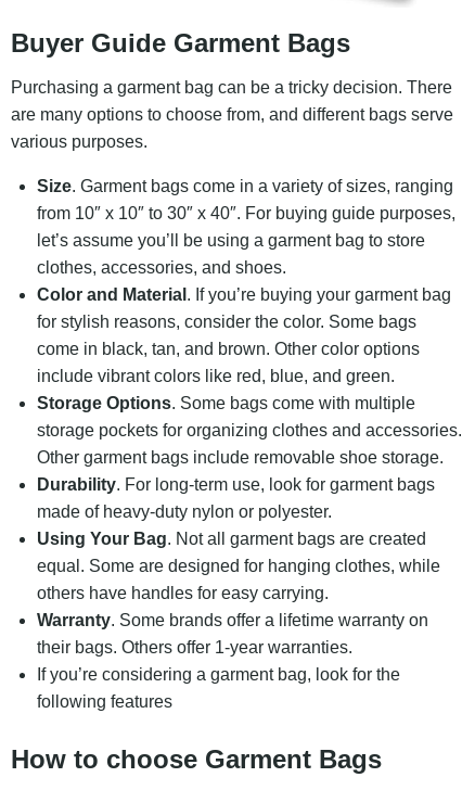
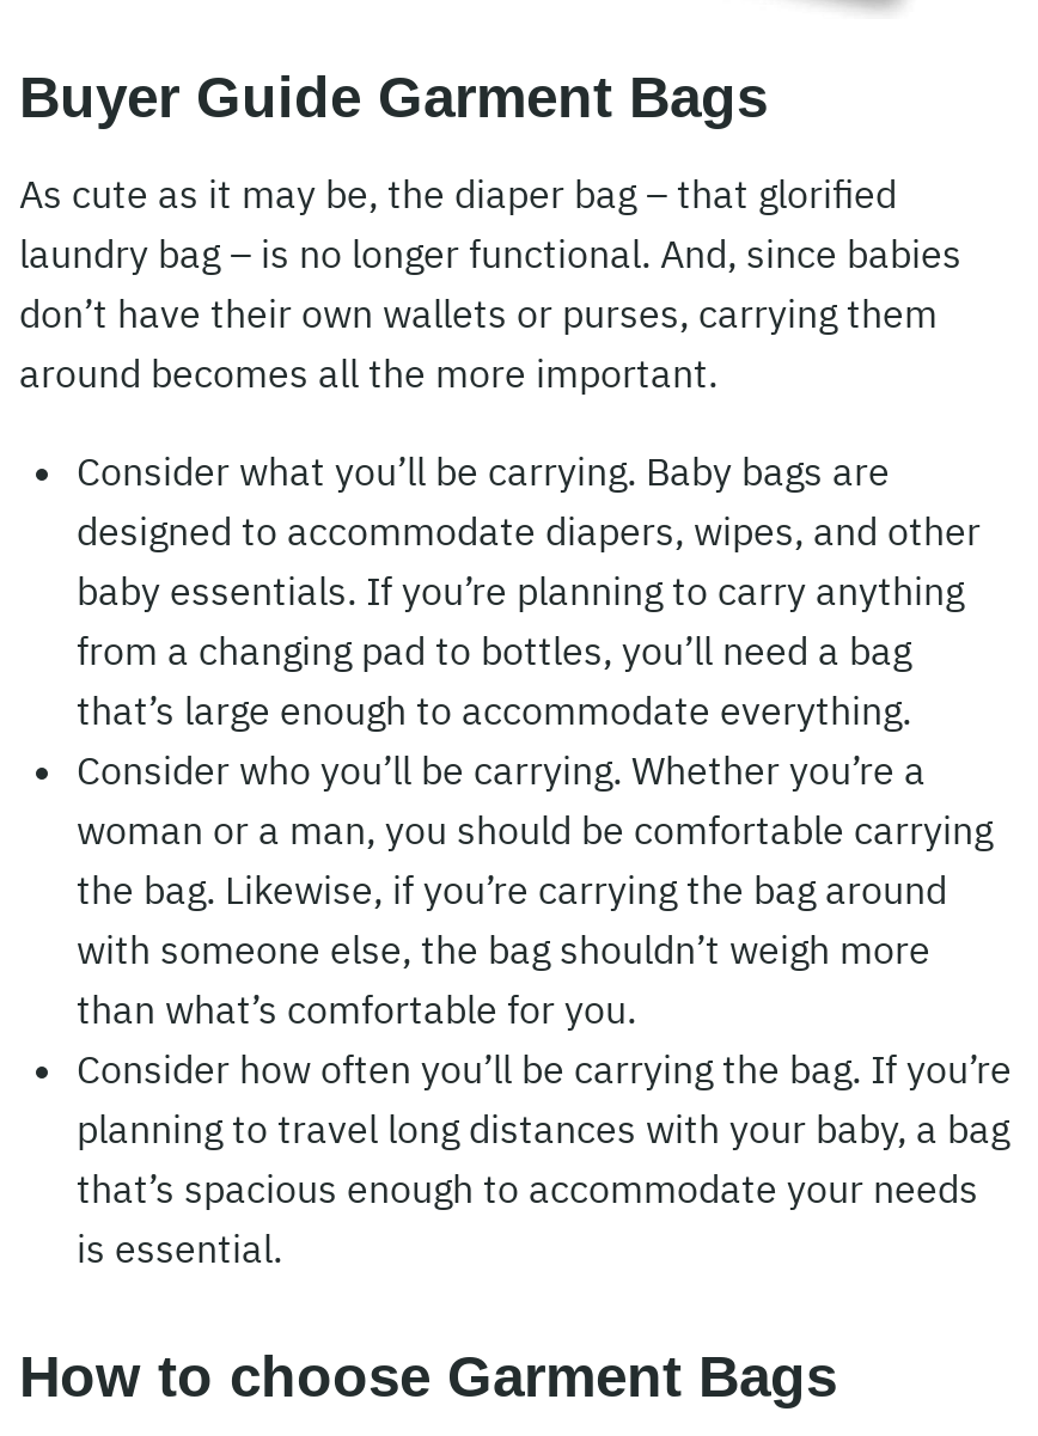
- Purchasing a garment bag can be a tricky decision. There
- are many options to choose from, and different bags serve
- various purposes.
- Size. Garment bags come in a variety of sizes, ranging
- from 10″ x 10″ to 30″ x 40″. For buying guide purposes,
- let’s assume you’ll be using a garment bag to store
- clothes, accessories, and shoes.
- Color and Material. If you’re buying your garment bag
- for stylish reasons, consider the color. Some bags
- come in black, tan, and brown. Other color options
- include vibrant colors like red, blue, and green.
- Storage Options. Some bags come with multiple
- storage pockets for organizing clothes and accessories.
- Other garment bags include removable shoe storage.
- Durability. For long-term use, look for garment bags
- made of heavy-duty nylon or polyester.
- Using Your Bag. Not all garment bags are created
- equal. Some are designed for hanging clothes, while
- others have handles for easy carrying.
- Warranty. Some brands offer a lifetime warranty on
- their bags. Others offer 1-year warranties.
- If you’re considering a garment bag, look for the
- following features
+ As cute as it may be, the diaper bag – that glorified
+ laundry bag – is no longer functional. And, since babies
+ don’t have their own wallets or purses, carrying them
+ around becomes all the more important.
+ Consider what you’ll be carrying. Baby bags are
+ designed to accommodate diapers, wipes, and other
+ baby essentials. If you’re planning to carry anything
+ from a changing pad to bottles, you’ll need a bag
+ that’s large enough to accommodate everything.
+ Consider who you’ll be carrying. Whether you’re a
+ woman or a man, you should be comfortable carrying
+ the bag. Likewise, if you’re carrying the bag around
+ with someone else, the bag shouldn’t weigh more
+ than what’s comfortable for you.
+ Consider how often you’ll be carrying the bag. If you’re
+ planning to travel long distances with your baby, a bag
+ that’s spacious enough to accommodate your needs
+ is essential.
